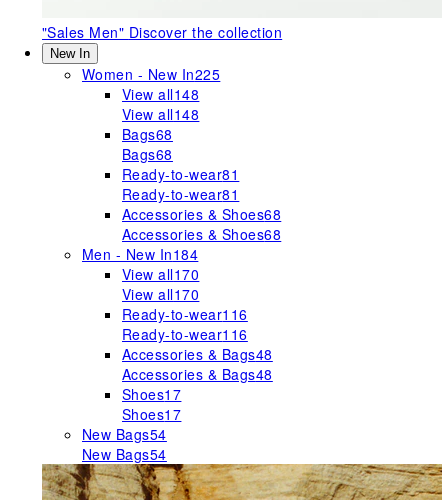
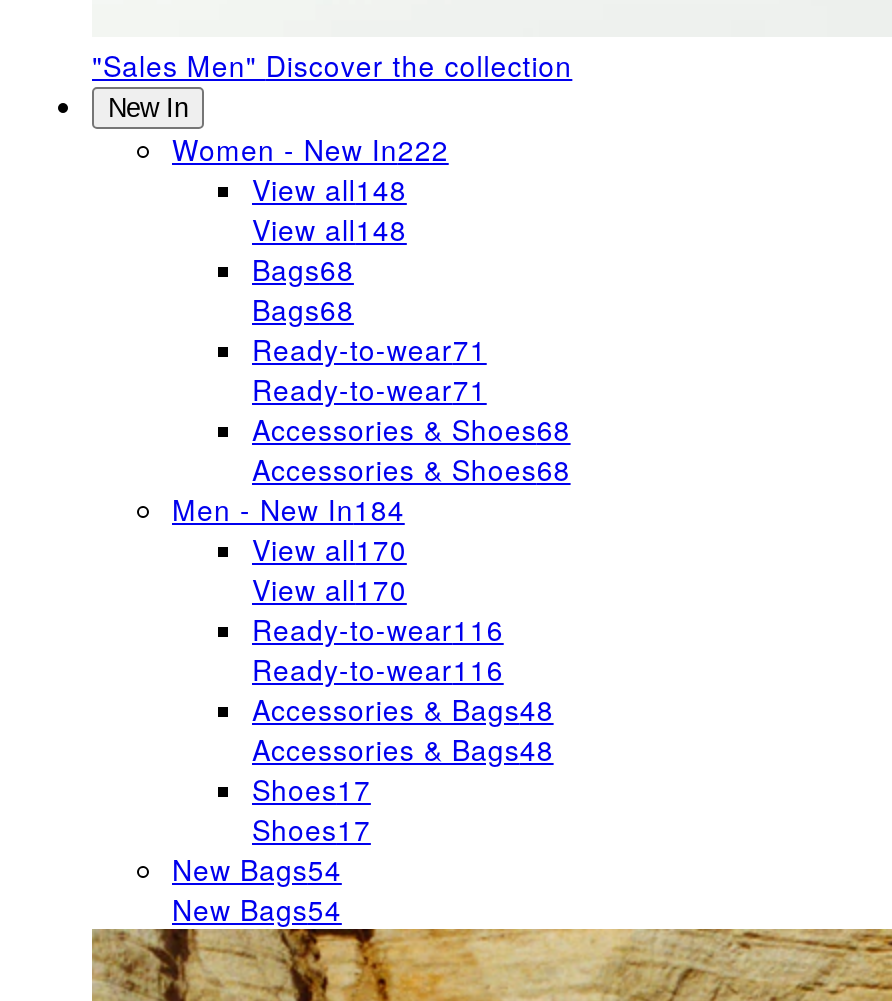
- Women - New In225
+ Women - New In222

- Ready-to-wear81
+ Ready-to-wear71

- Ready-to-wear81
+ Ready-to-wear71
